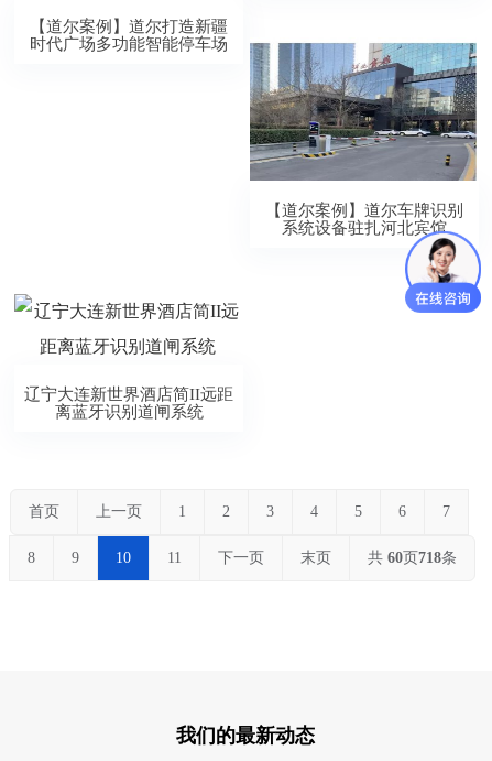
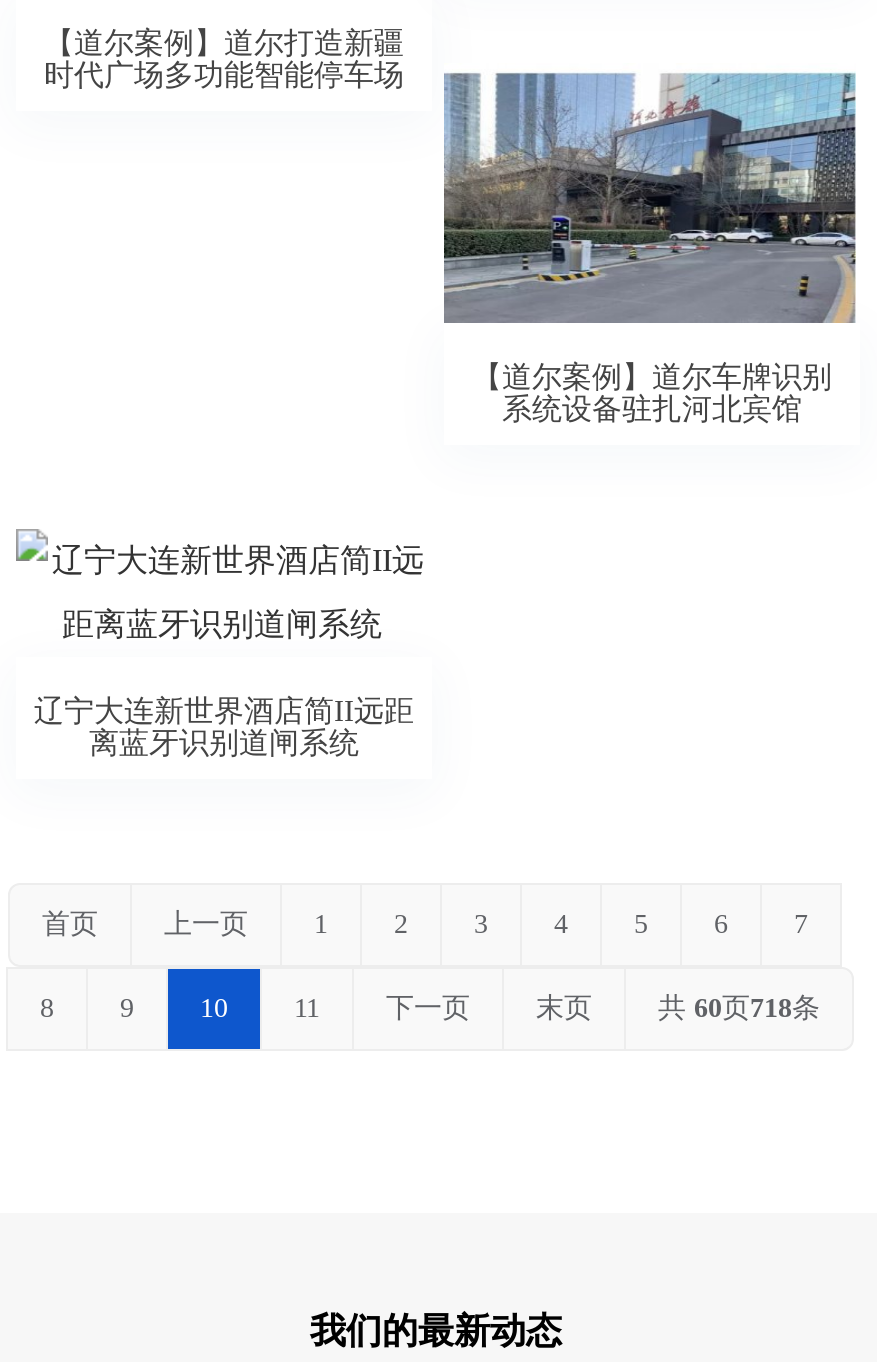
- [image]
